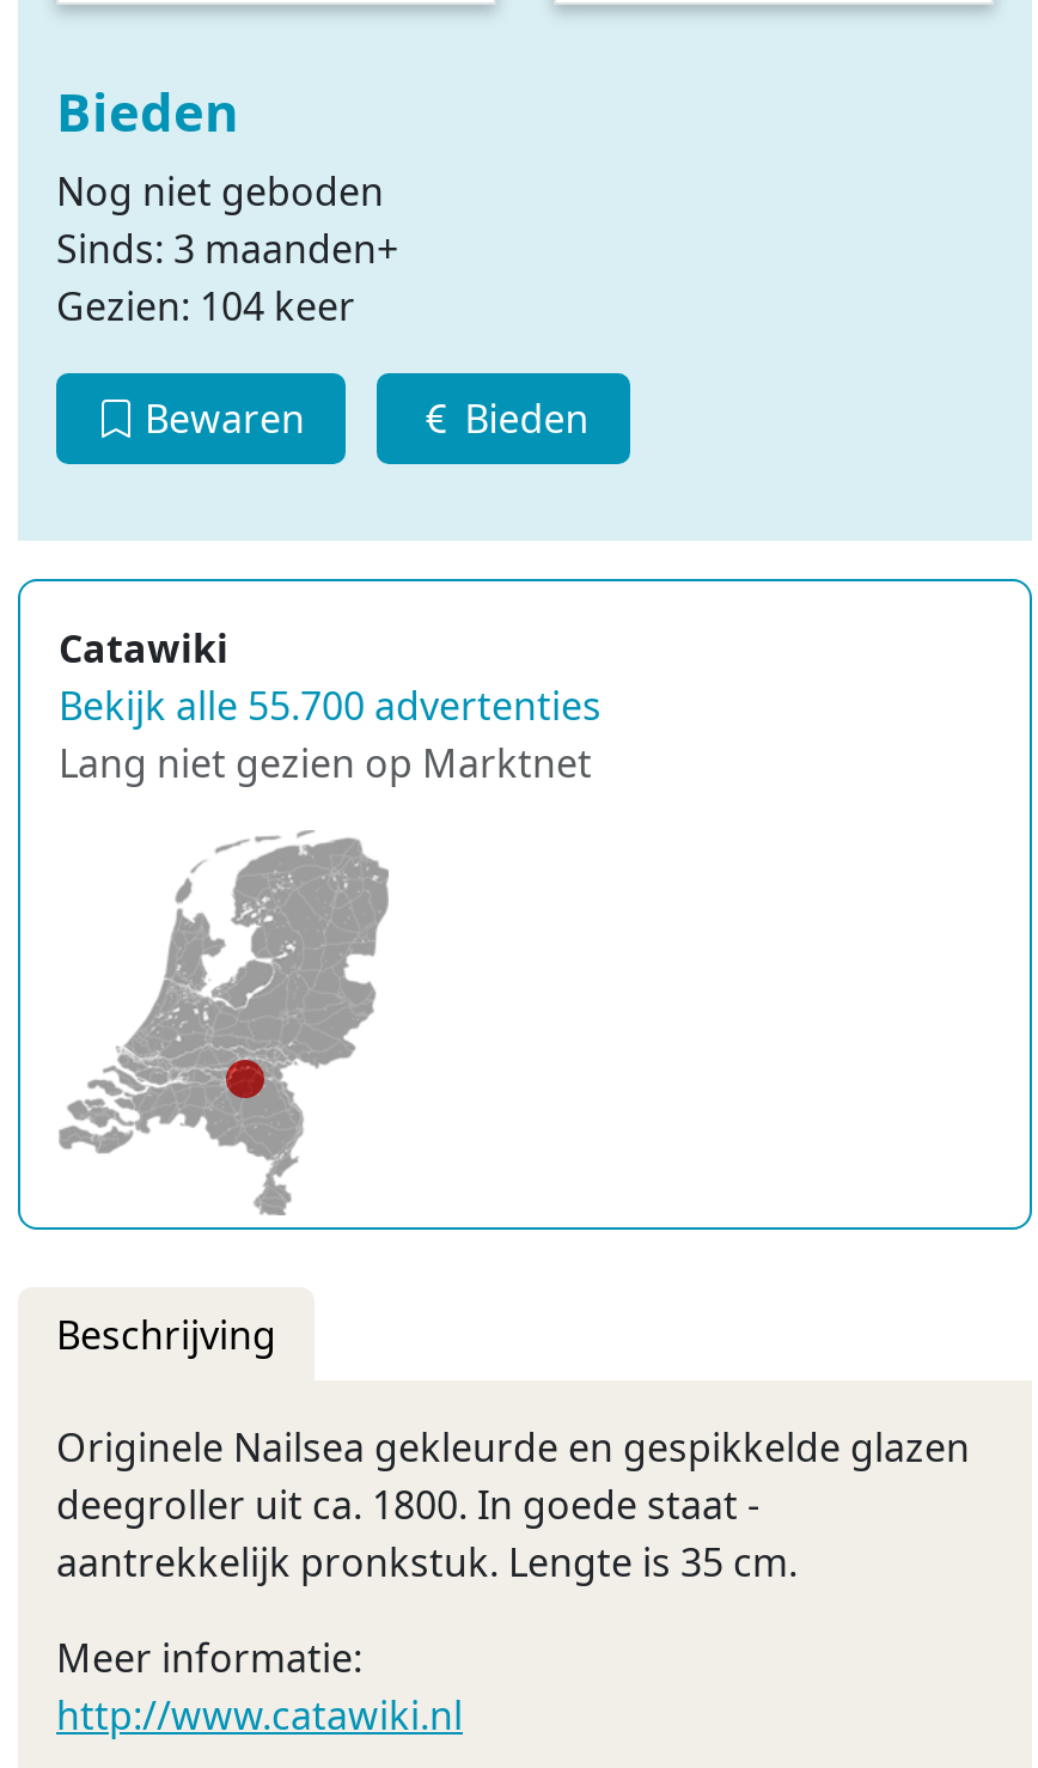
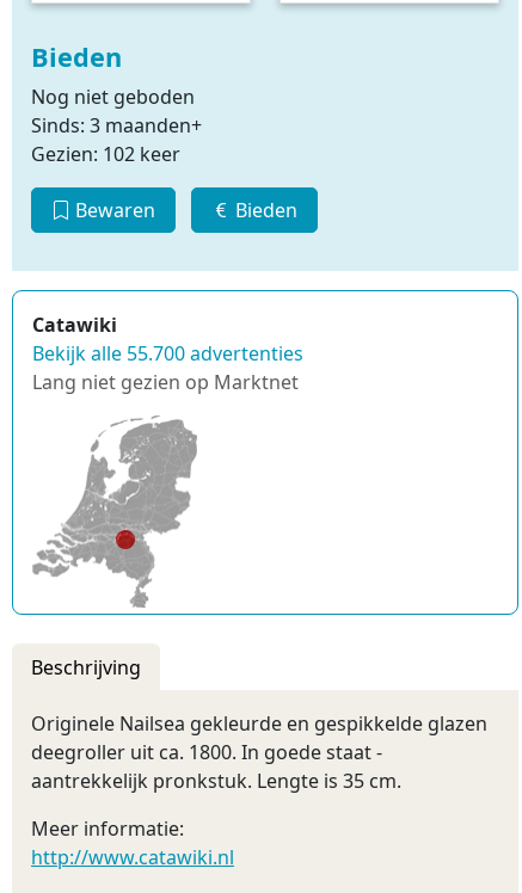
- Gezien: 104 keer
+ Gezien: 102 keer
